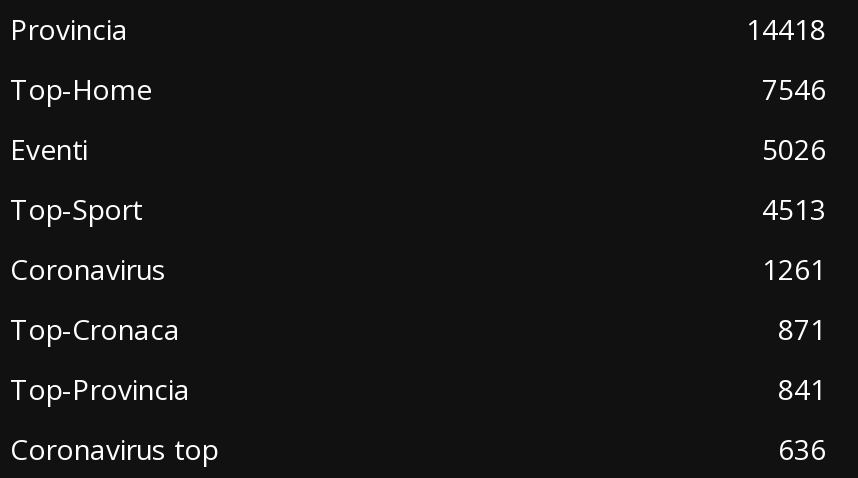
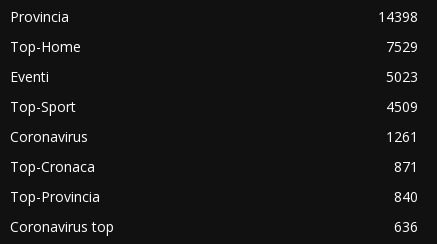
- 14418
+ 14398

- 7546
+ 7529

- 5026
+ 5023

- 4513
+ 4509

- 841
+ 840
